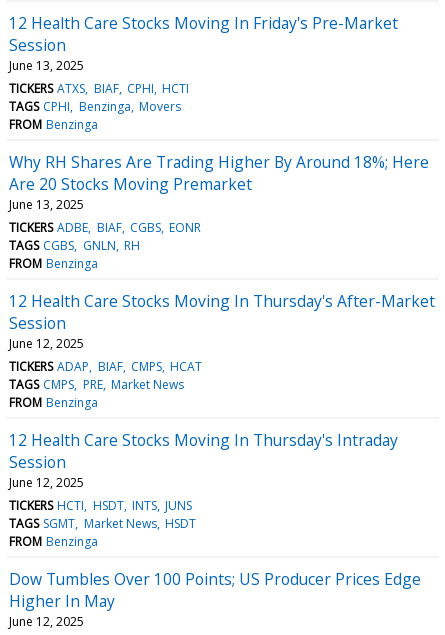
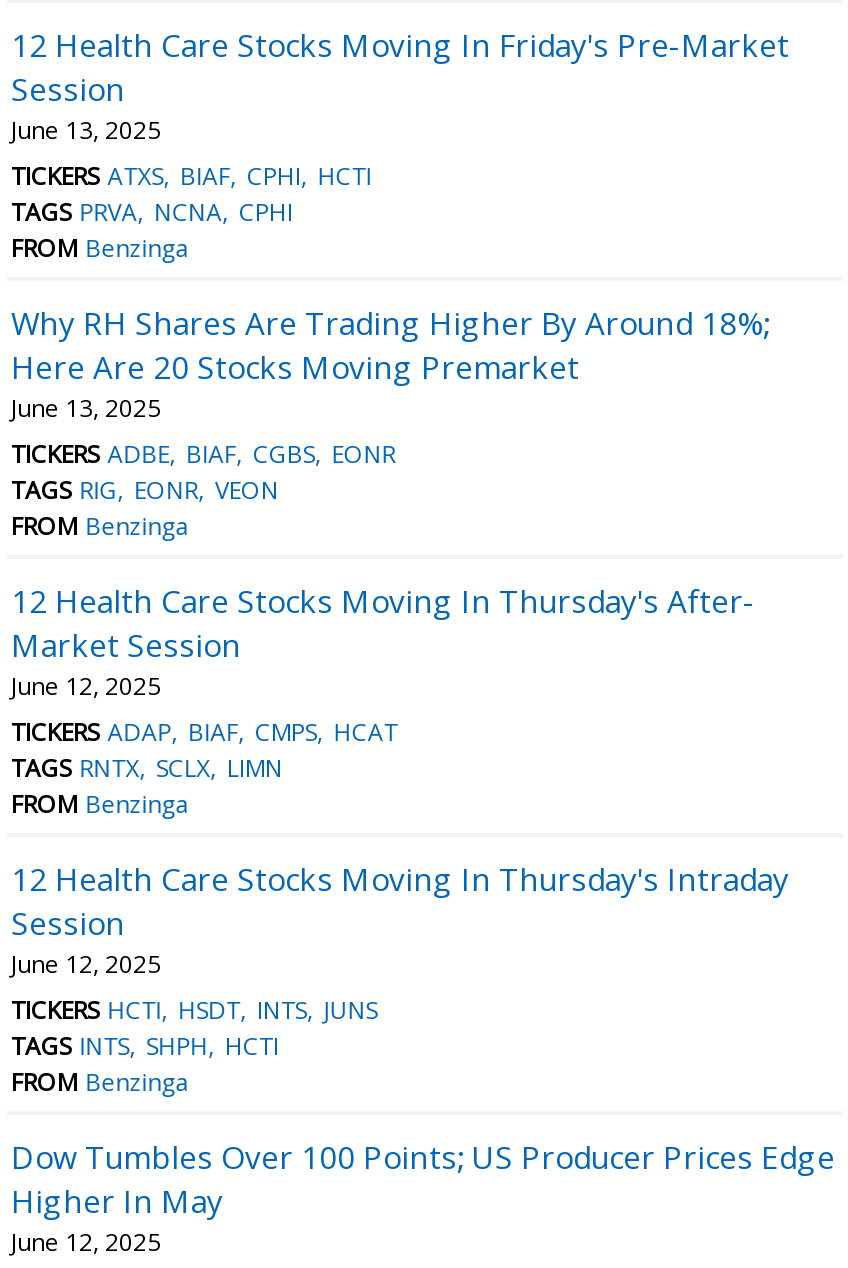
- TAGS CPHI Benzinga Movers
+ TAGS PRVA NCNA CPHI

- TAGS CGBS GNLN RH
+ TAGS RIG EONR VEON

- TAGS CMPS PRE Market News
+ TAGS RNTX SCLX LIMN

- TAGS SGMT Market News HSDT
+ TAGS INTS SHPH HCTI
